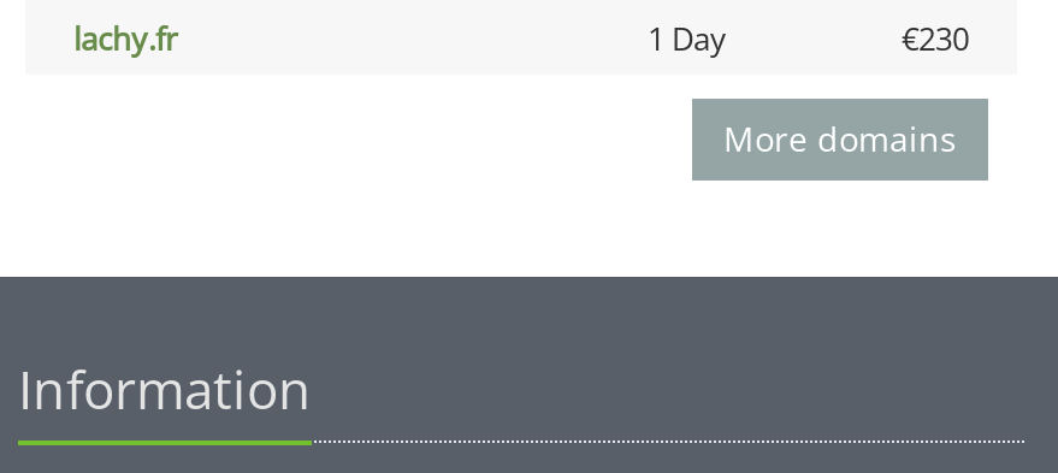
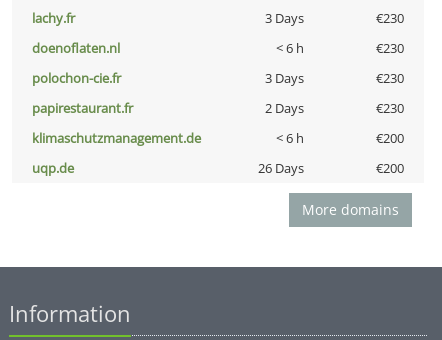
- 1 Day
+ 3 Days

+ doenoflaten.nl
+ < 6 h
+ €230
+ polochon-cie.fr
+ 3 Days
+ €230
+ papirestaurant.fr
+ 2 Days
+ €230
+ klimaschutzmanagement.de
+ < 6 h
+ €200
+ uqp.de
+ 26 Days
+ €200
